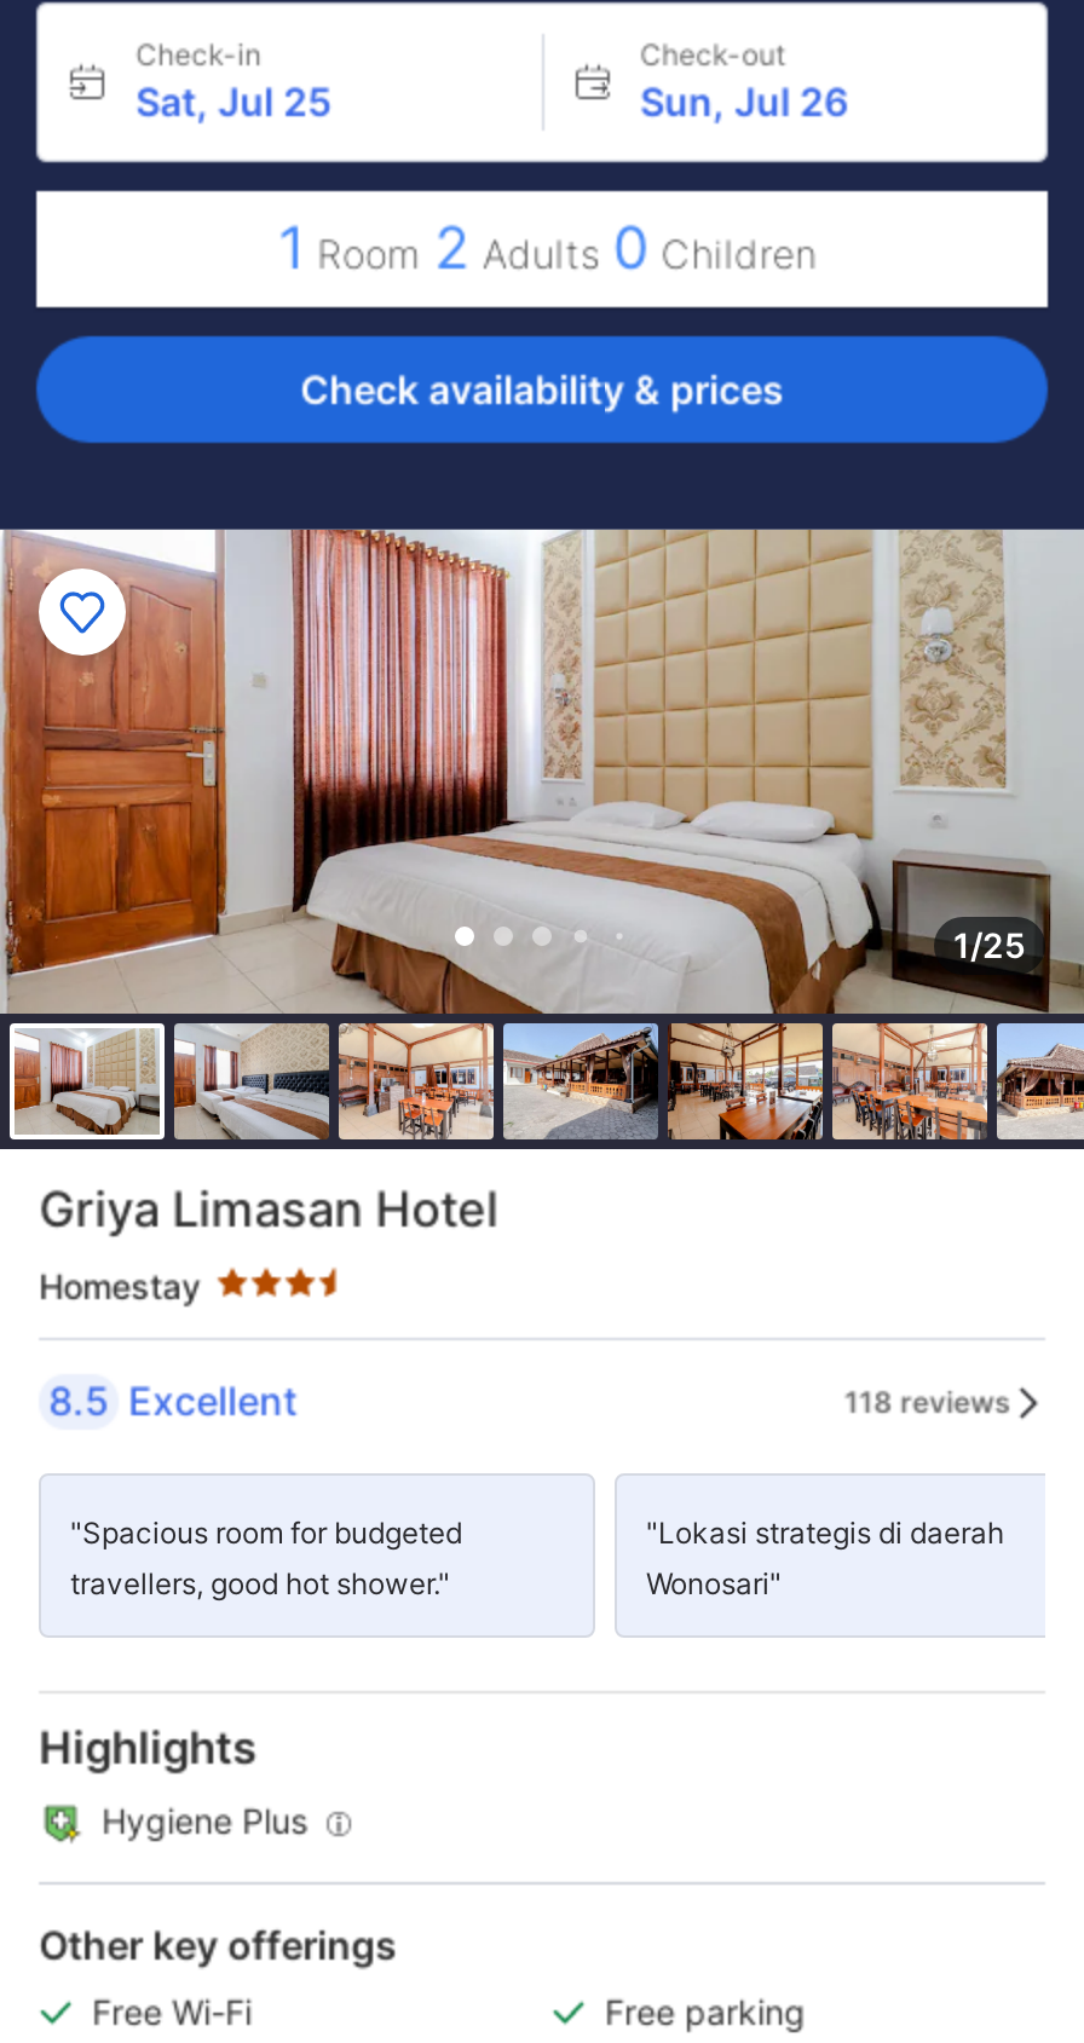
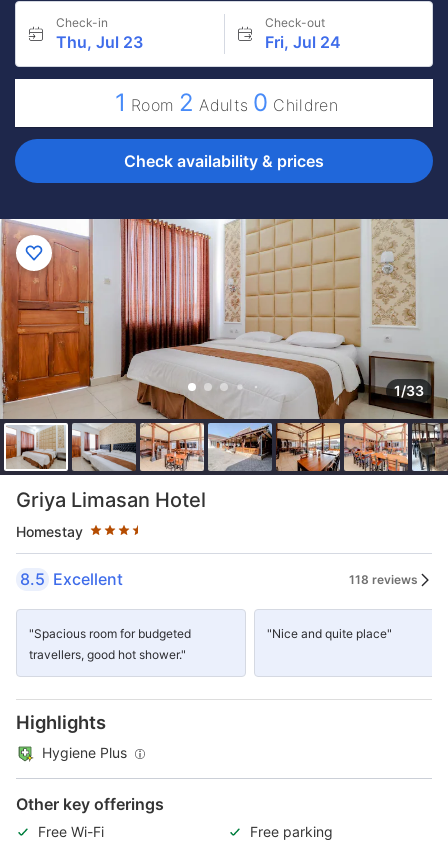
- Sat, Jul 25
+ Thu, Jul 23

- Sun, Jul 26
+ Fri, Jul 24

- 1/25
+ 1/33

- [image]
+ [image]

- "Lokasi strategis di daerah
- Wonosari"
+ "Nice and quite place"
